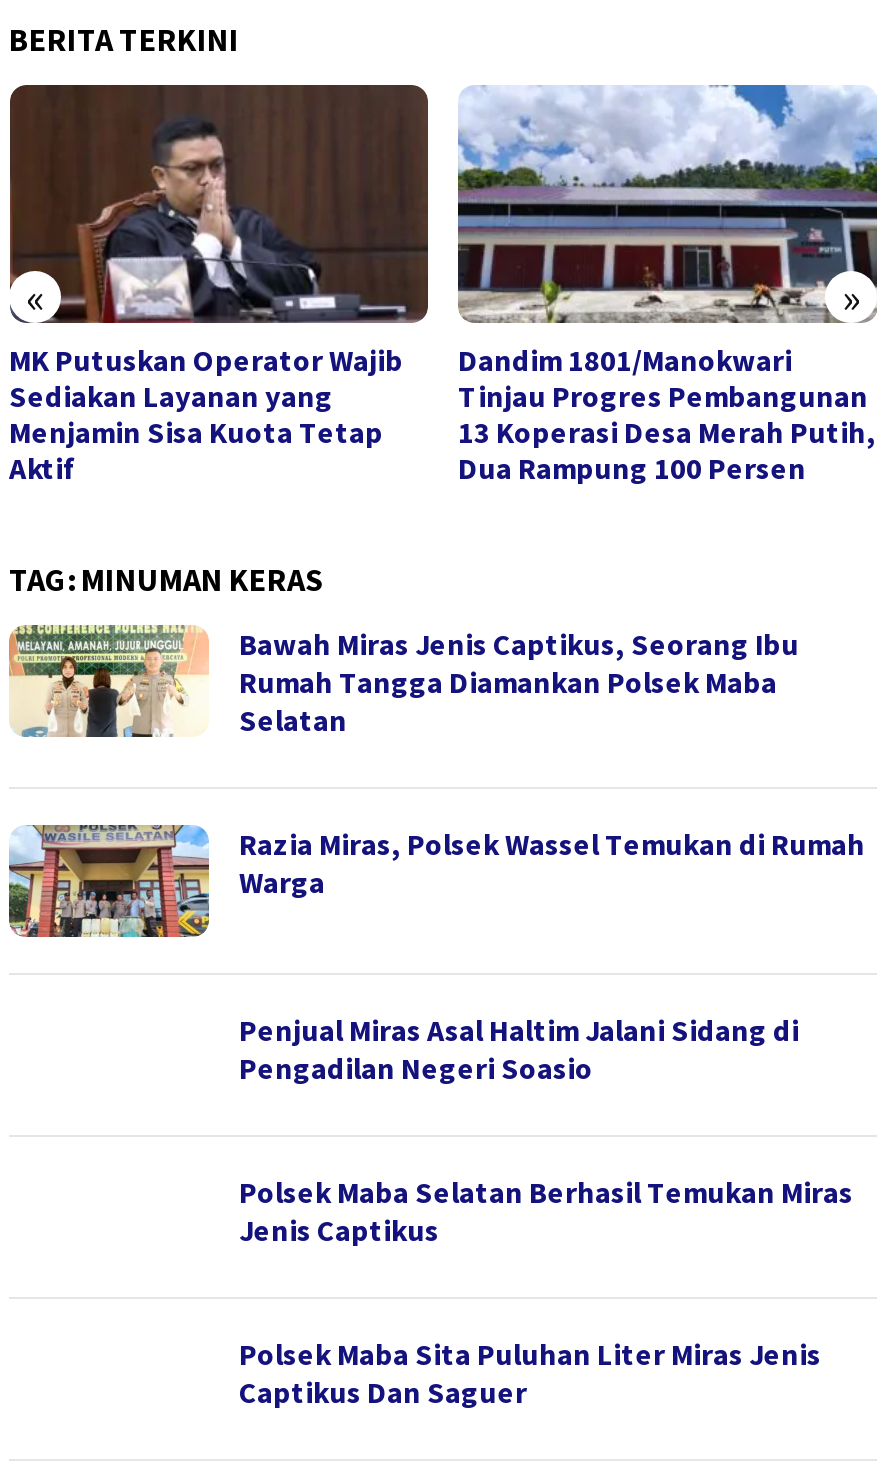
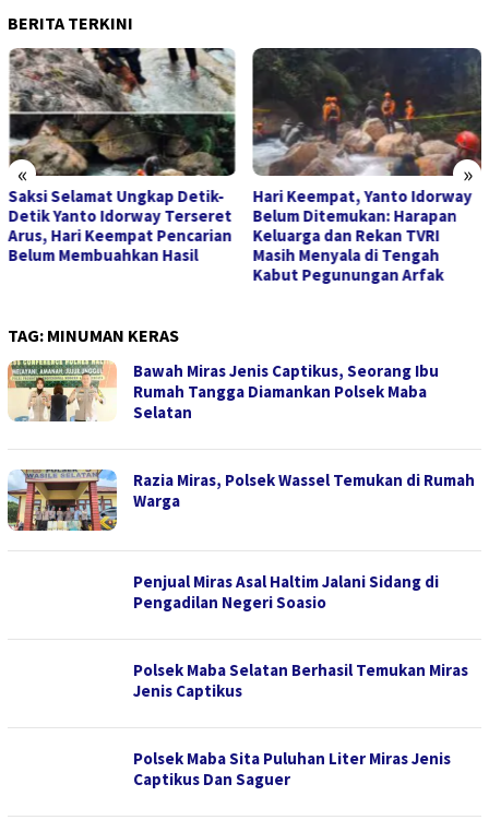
- [image]
- MK Putuskan Operator Wajib
- Sediakan Layanan yang
- Menjamin Sisa Kuota Tetap
- Aktif
+ [image]
+ Saksi Selamat Ungkap Detik-
+ Detik Yanto Idorway Terseret
+ Arus, Hari Keempat Pencarian
+ Belum Membuahkan Hasil

- [image]
- Dandim 1801/Manokwari
- Tinjau Progres Pembangunan
- 13 Koperasi Desa Merah Putih,
- Dua Rampung 100 Persen
+ [image]
+ Hari Keempat, Yanto Idorway
+ Belum Ditemukan: Harapan
+ Keluarga dan Rekan TVRI
+ Masih Menyala di Tengah
+ Kabut Pegunungan Arfak
